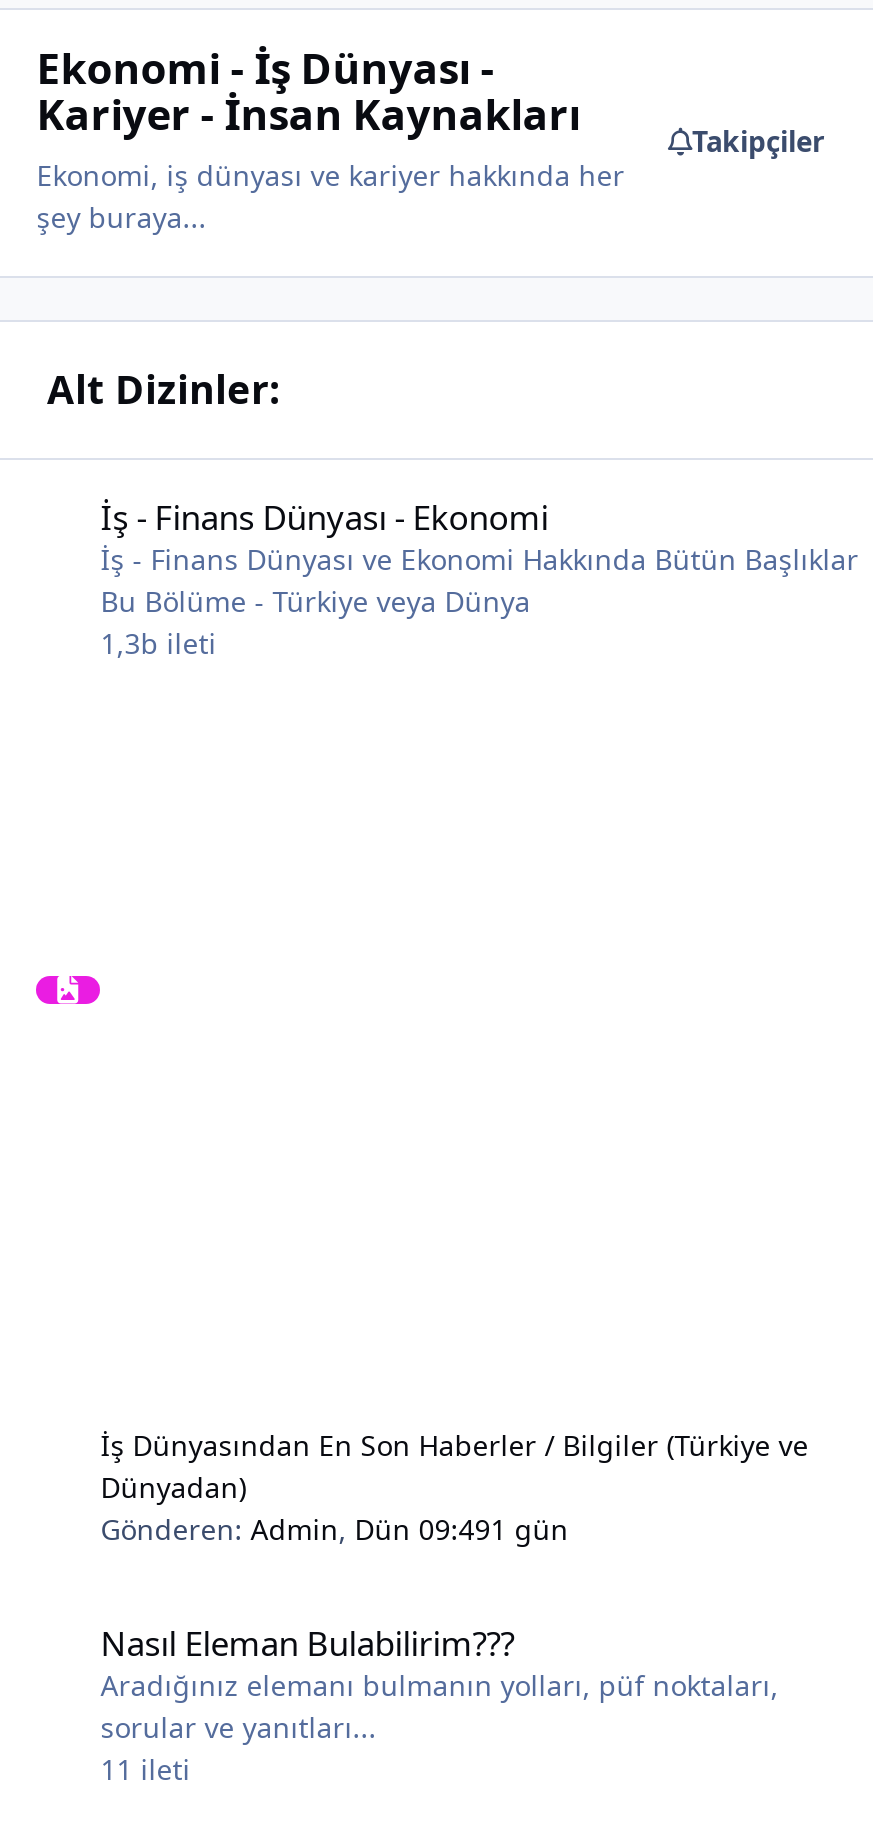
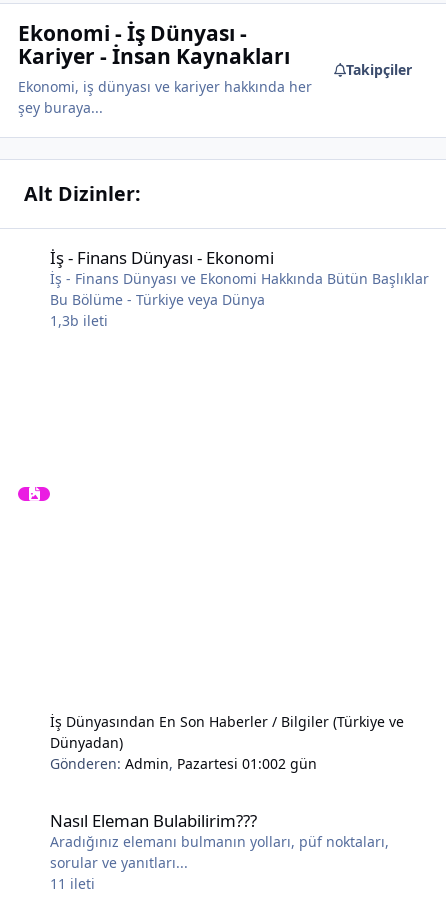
- Gönderen: Admin, Dün 09:491 gün
+ Gönderen: Admin, Pazartesi 01:002 gün
